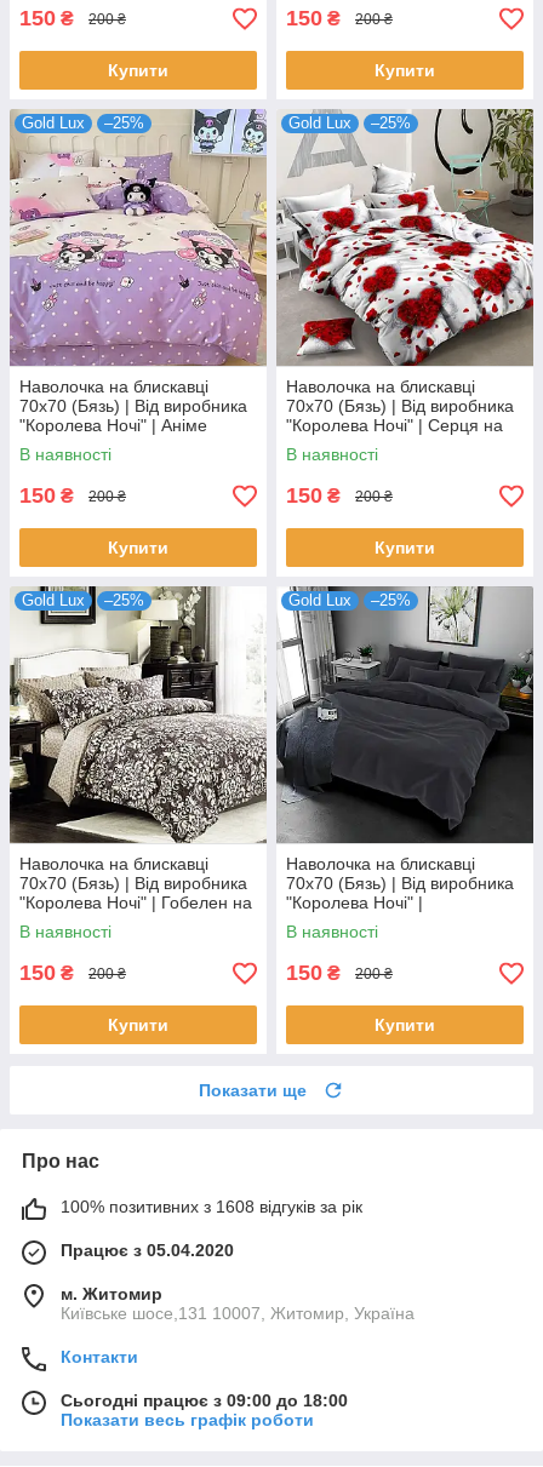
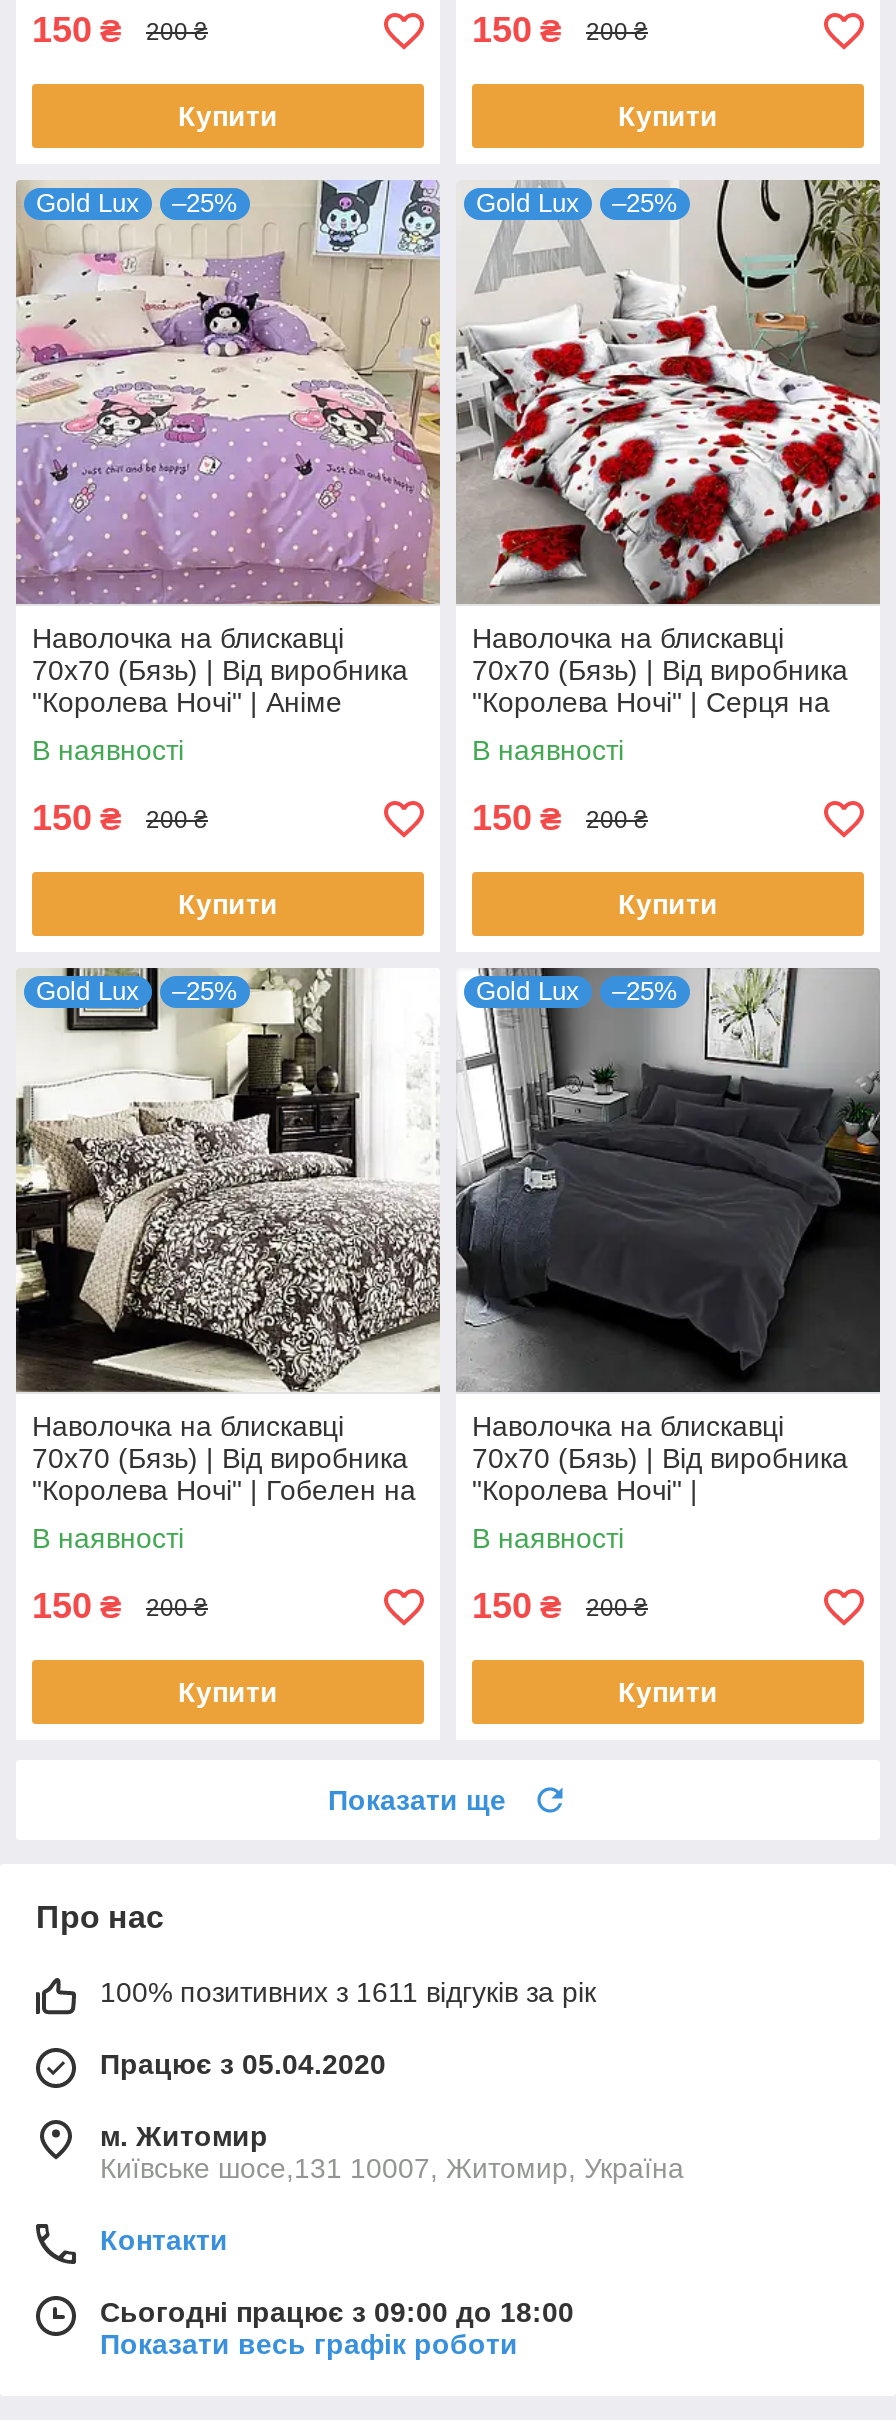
- 100% позитивних з 1608 відгуків за рік
+ 100% позитивних з 1611 відгуків за рік
